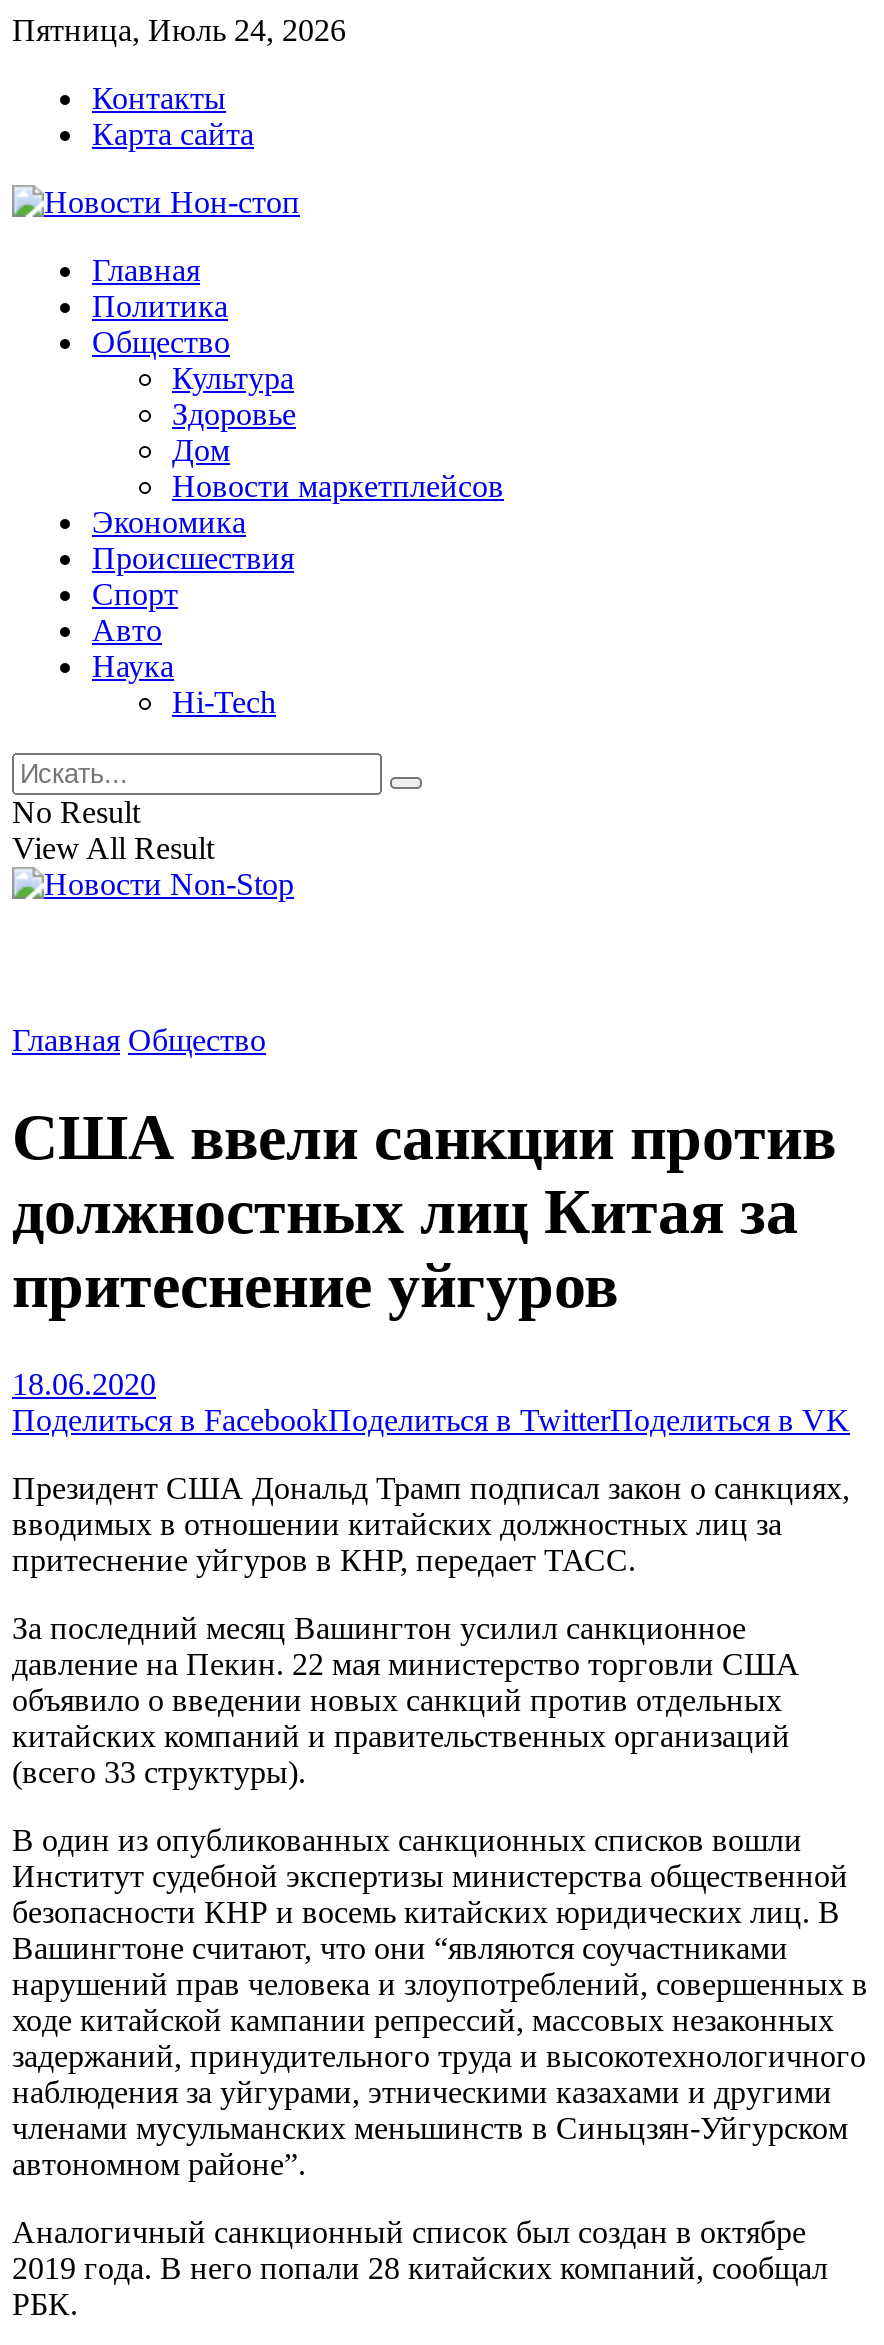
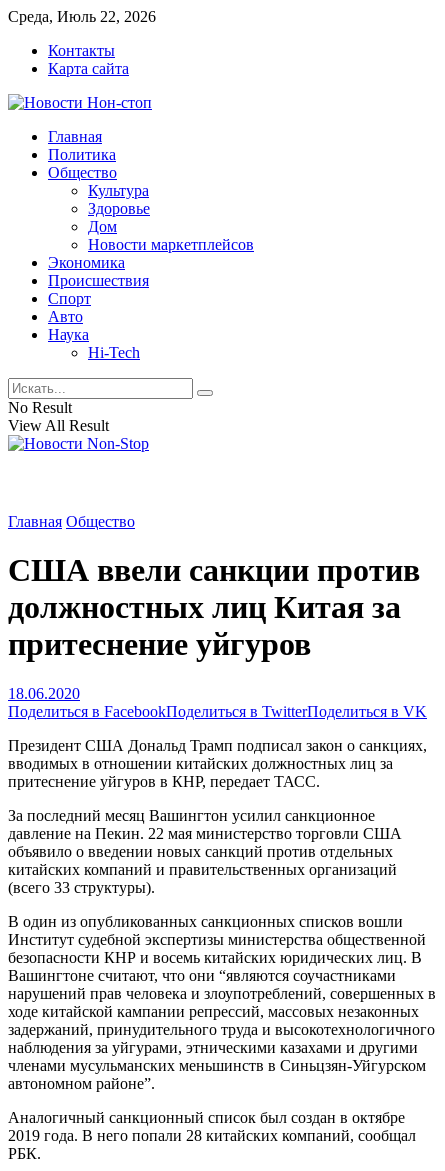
- Пятница, Июль 24, 2026
+ Среда, Июль 22, 2026
